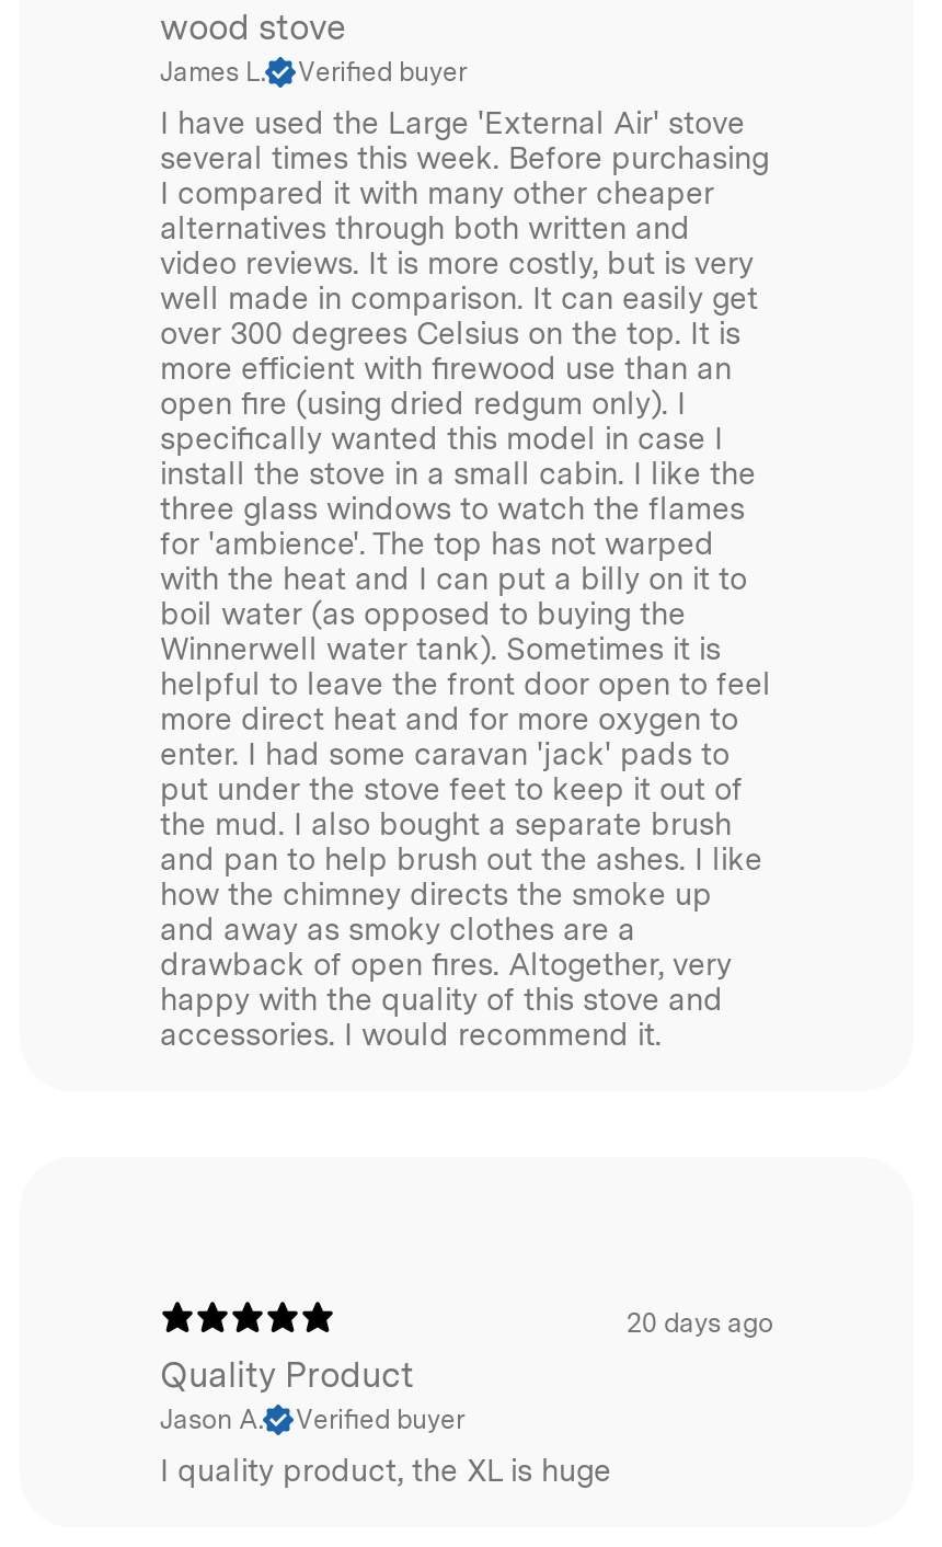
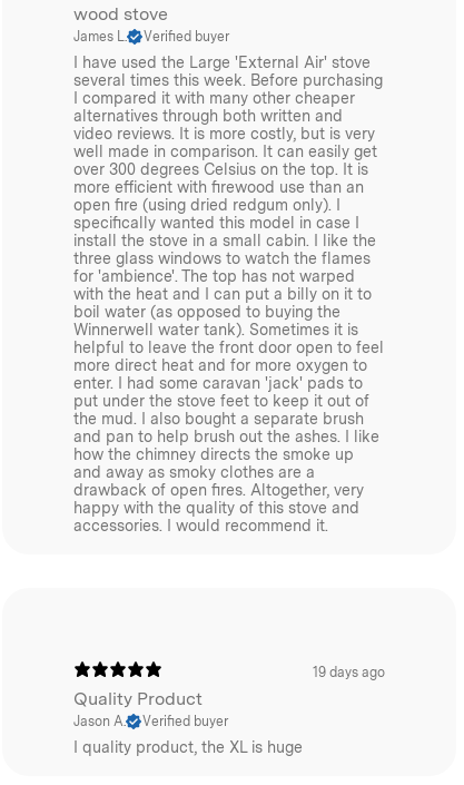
- 20 days ago
+ 19 days ago
